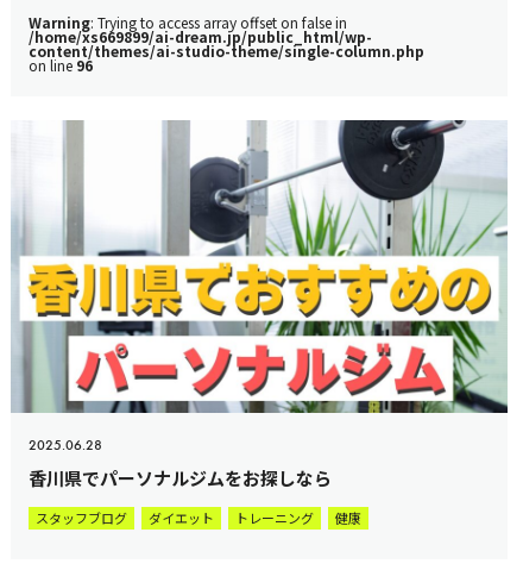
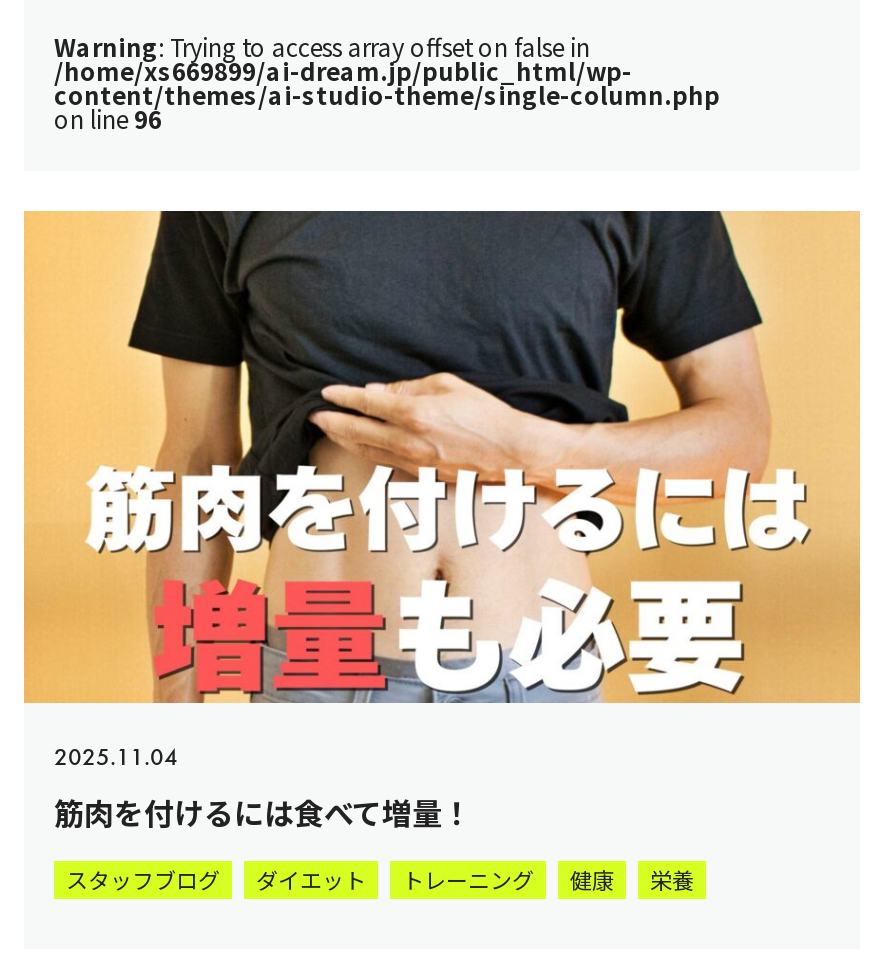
- [image]
- 2025.06.28
- 香川県でパーソナルジムをお探しなら
+ [image]
+ 2025.11.04
+ 筋肉を付けるには食べて増量！

+ 栄養
